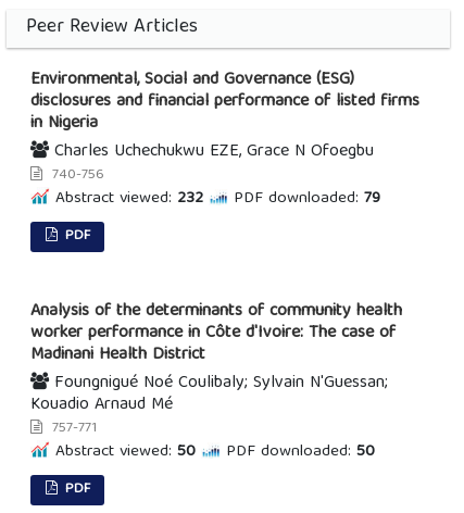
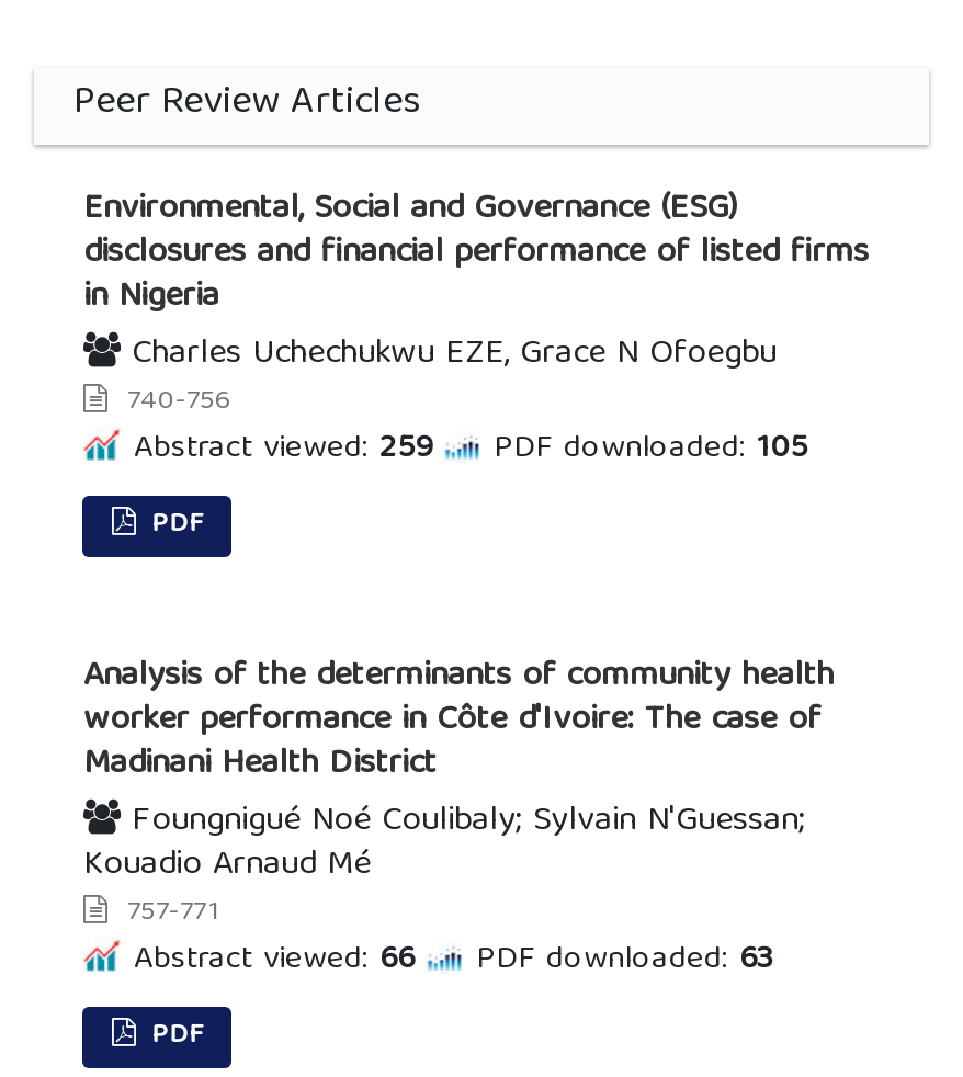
- Abstract viewed: 232
+ Abstract viewed: 259

- PDF downloaded: 79
+ PDF downloaded: 105

- Abstract viewed: 50
+ Abstract viewed: 66

- PDF downloaded: 50
+ PDF downloaded: 63
